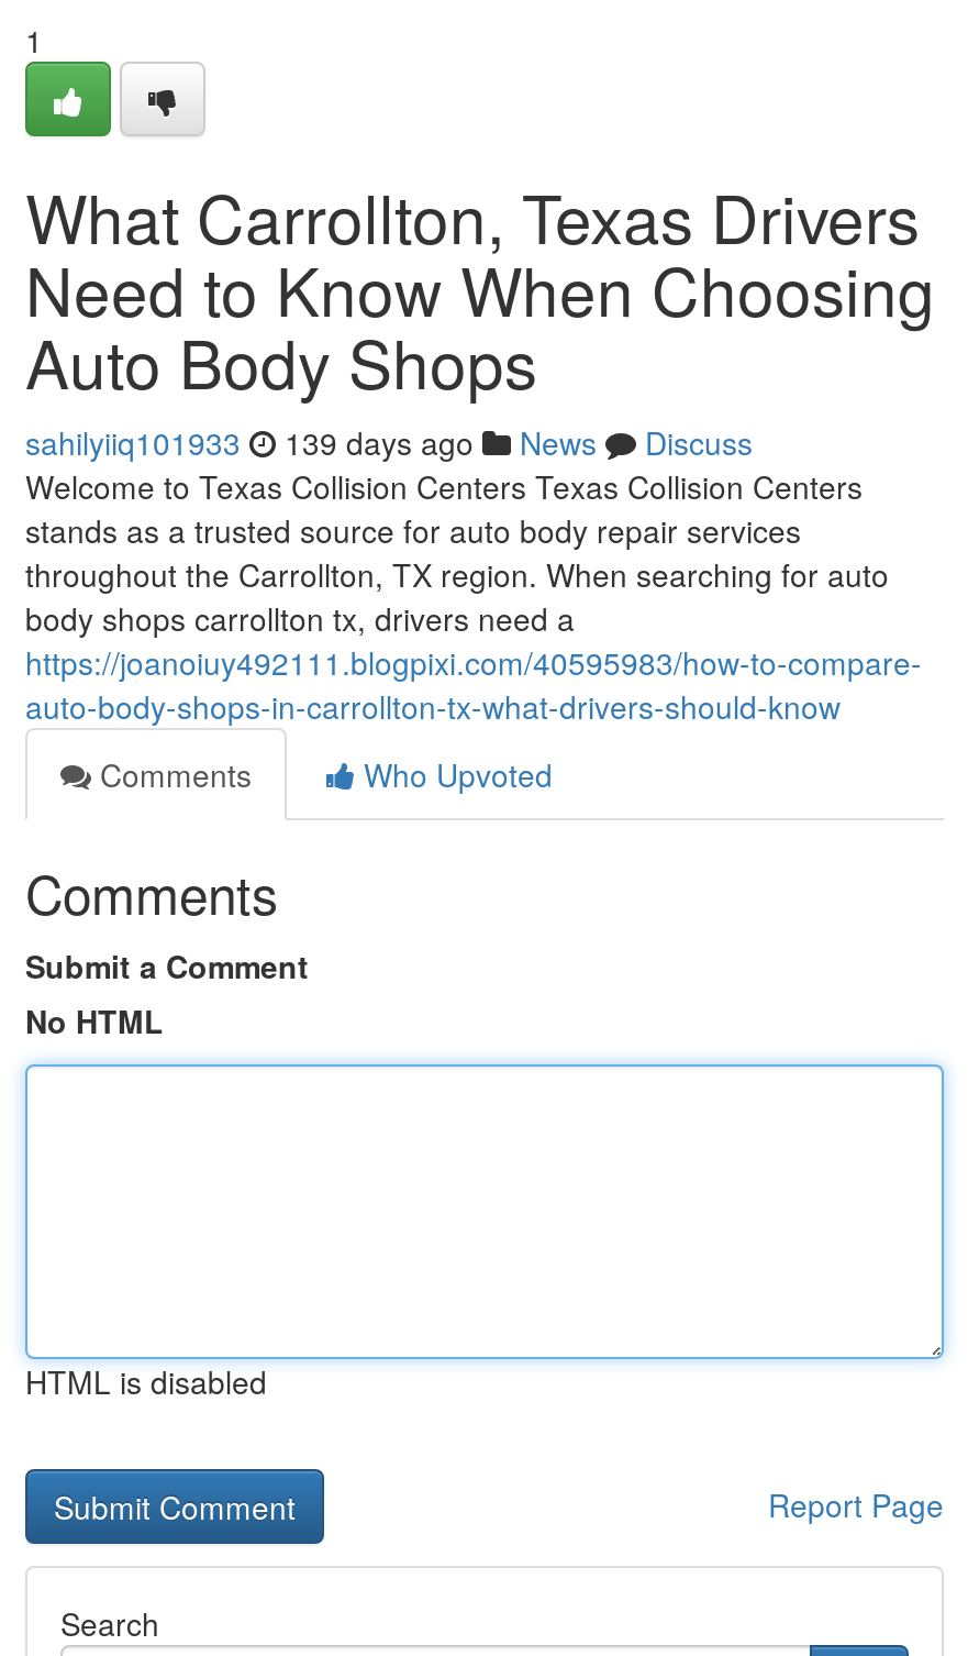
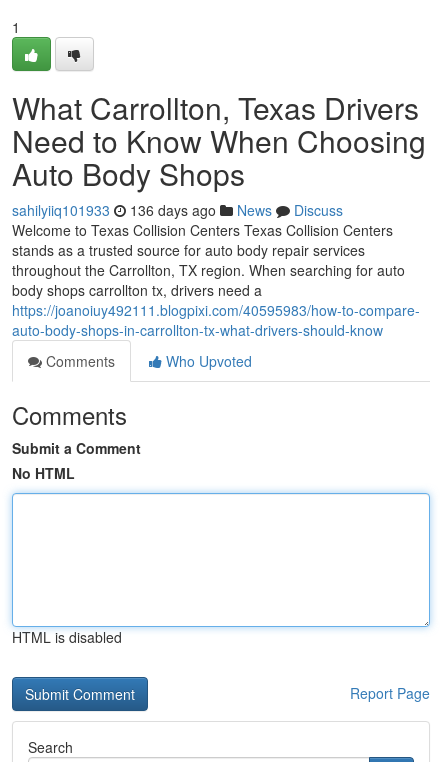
- sahilyiiq101933 139 days ago News Discuss
+ sahilyiiq101933 136 days ago News Discuss
